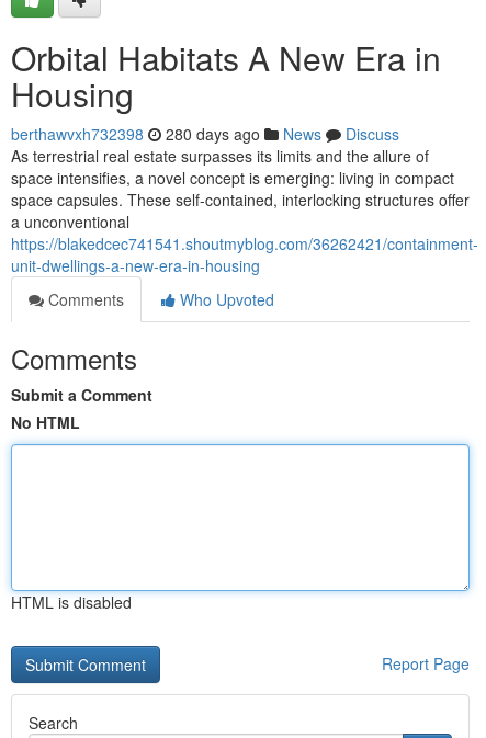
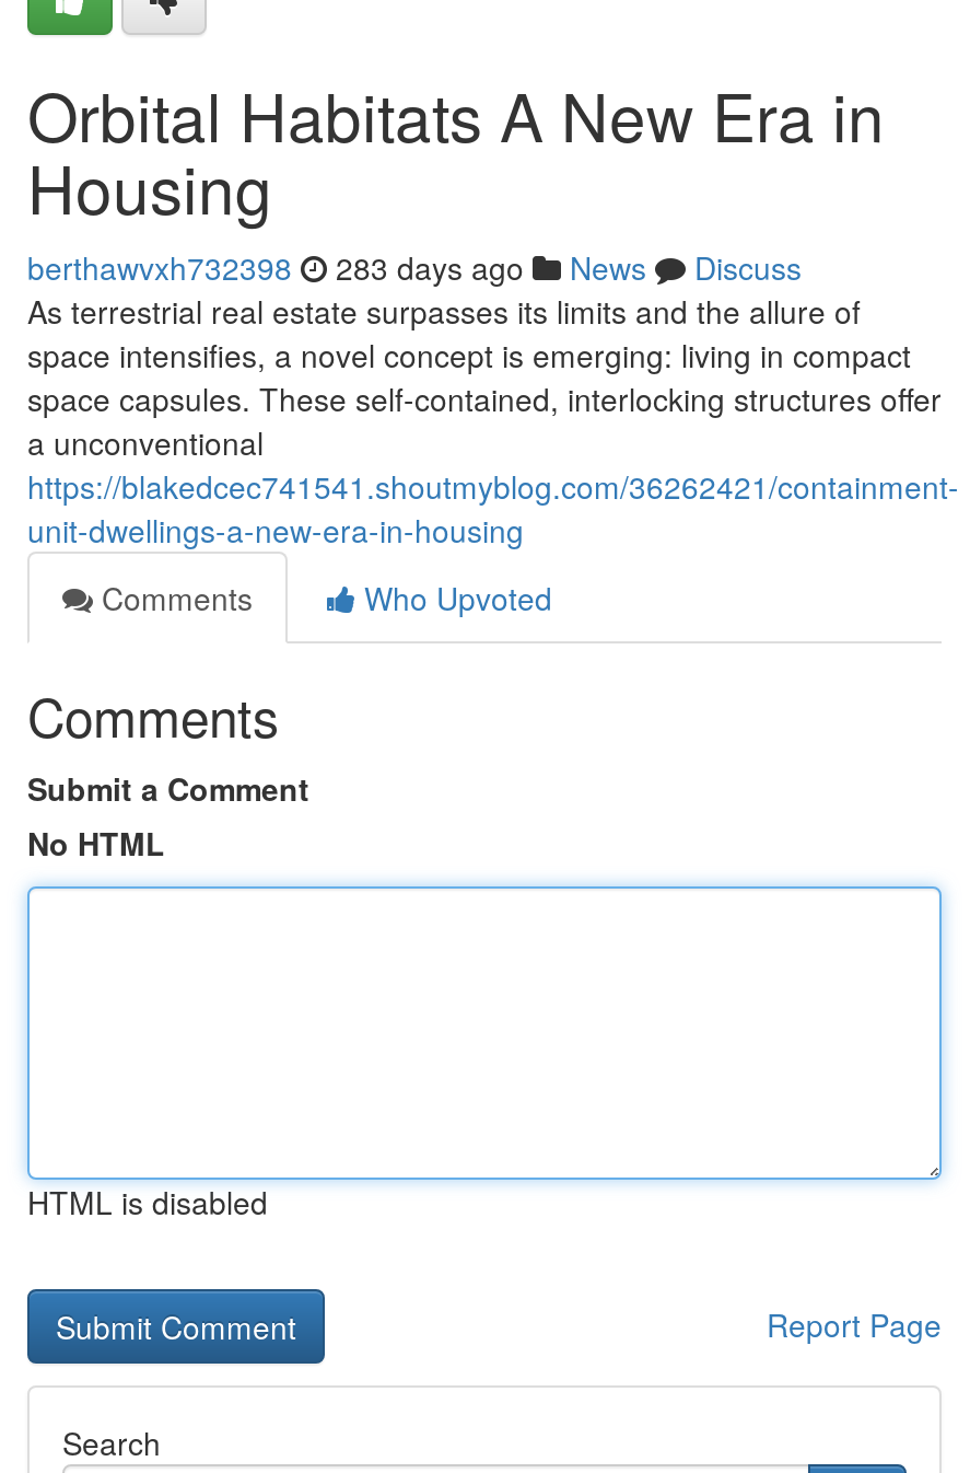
- berthawvxh732398 280 days ago News Discuss
+ berthawvxh732398 283 days ago News Discuss
